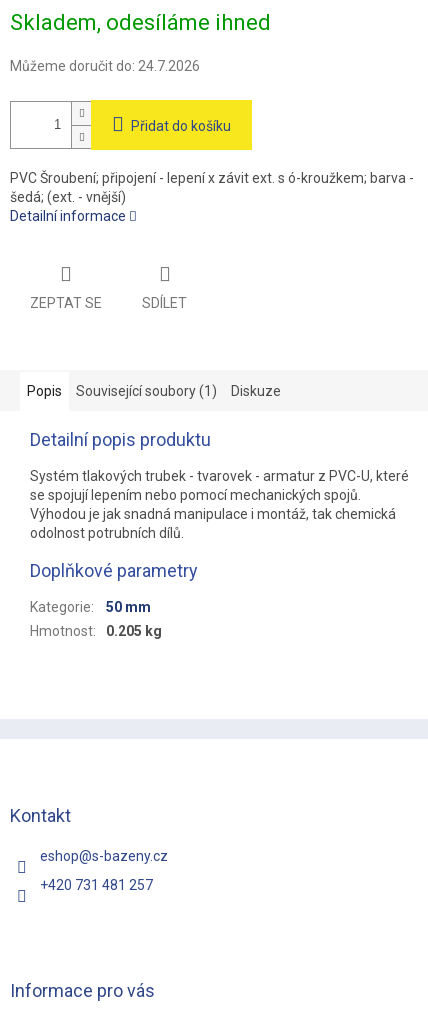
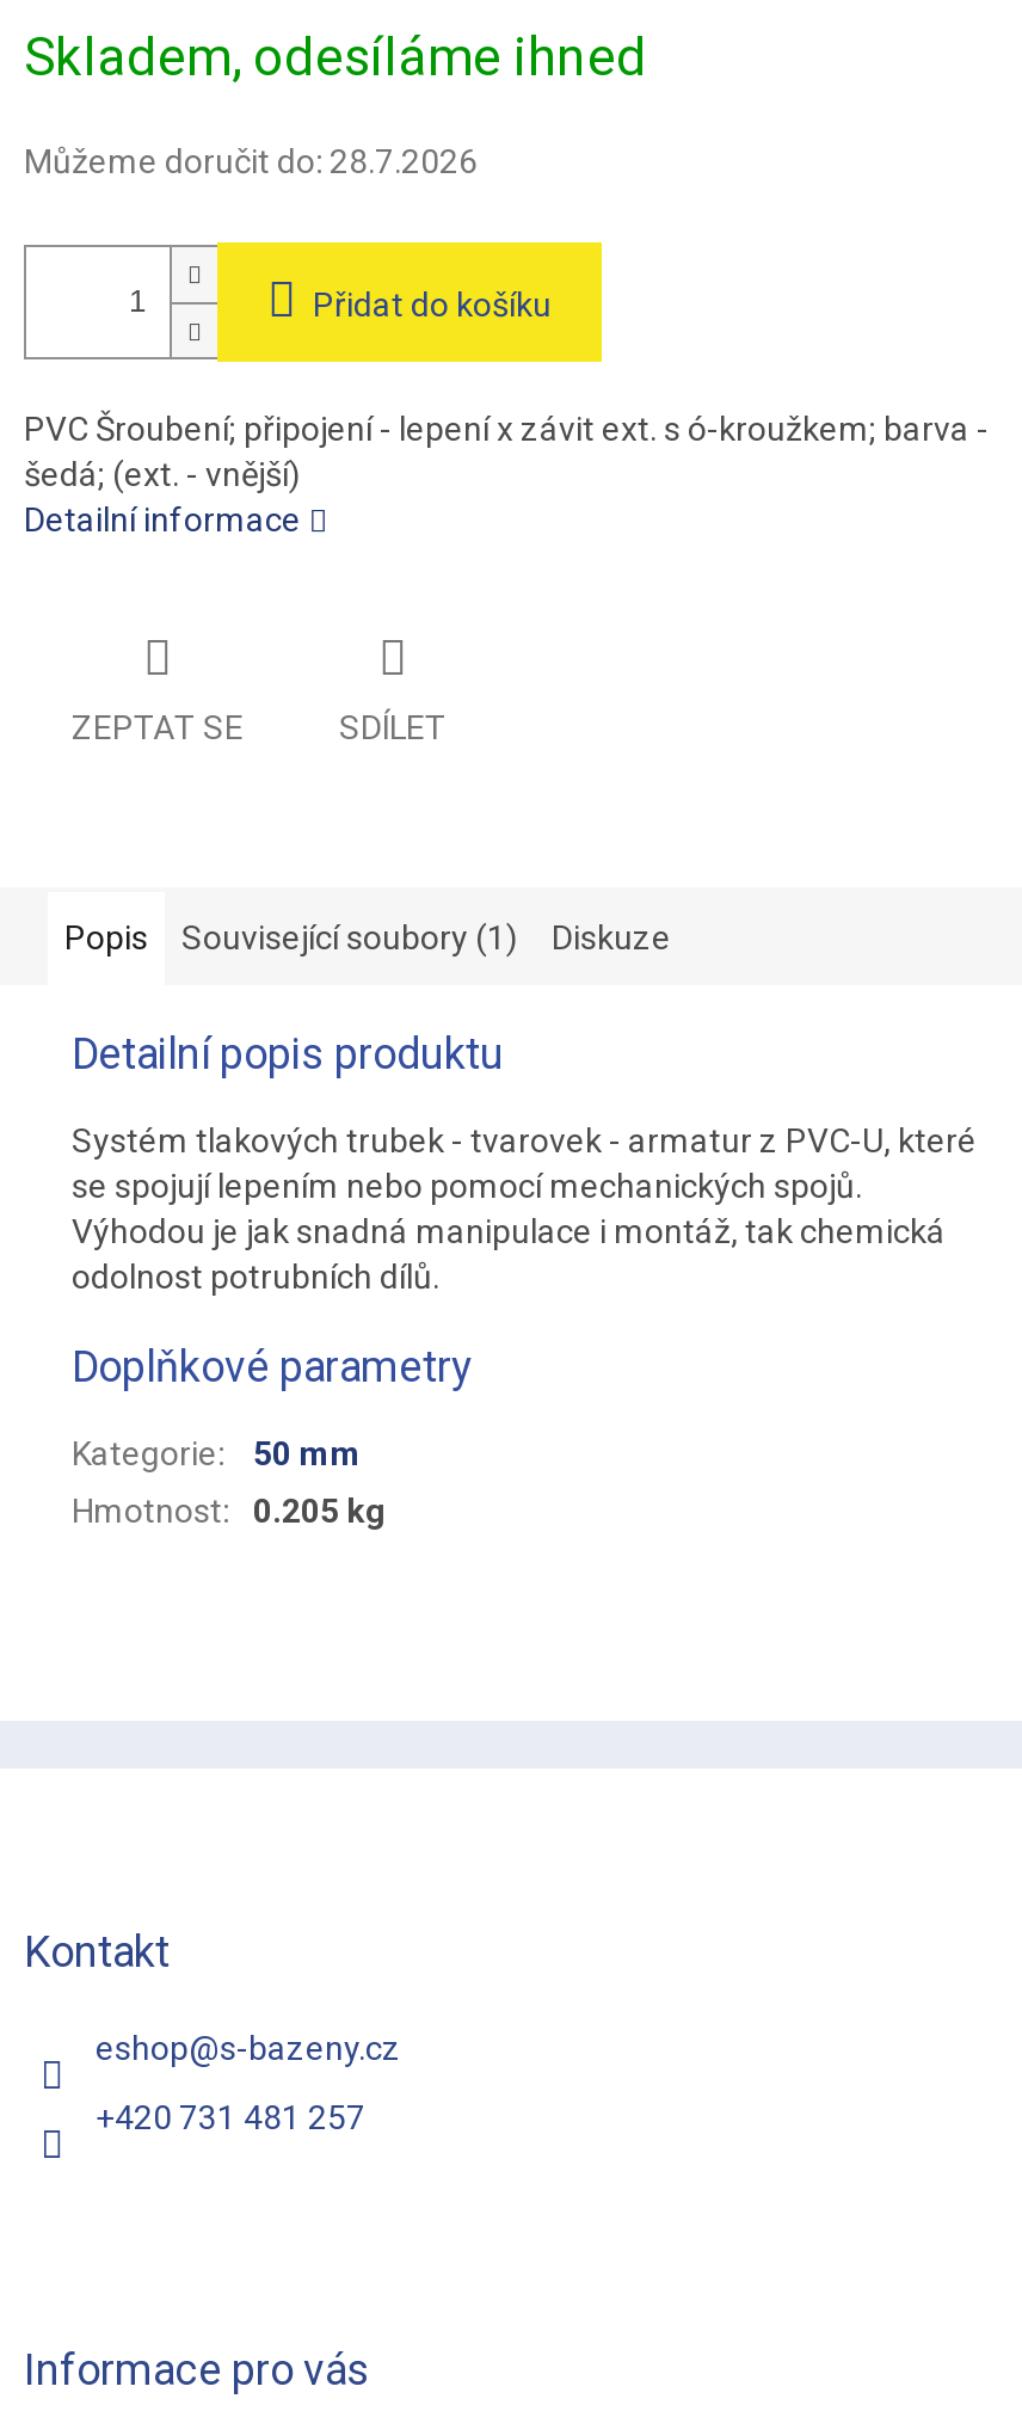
- Můžeme doručit do: 24.7.2026
+ Můžeme doručit do: 28.7.2026
